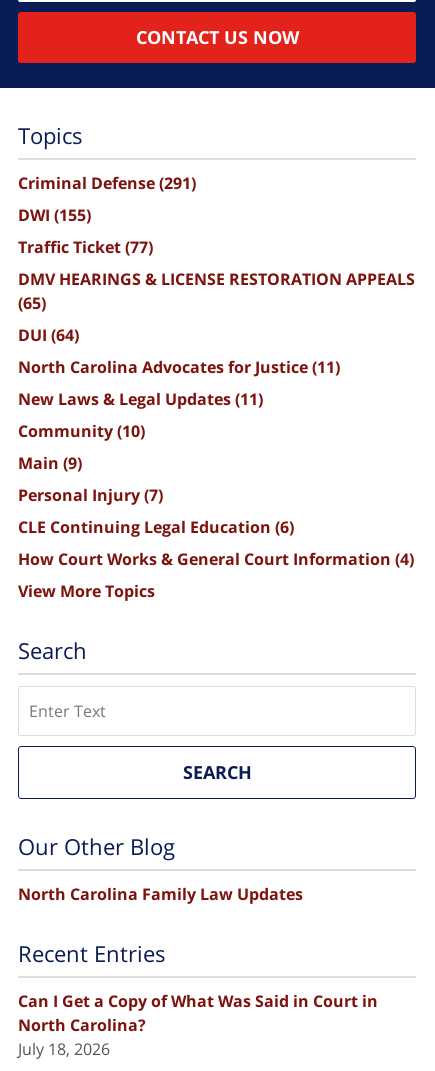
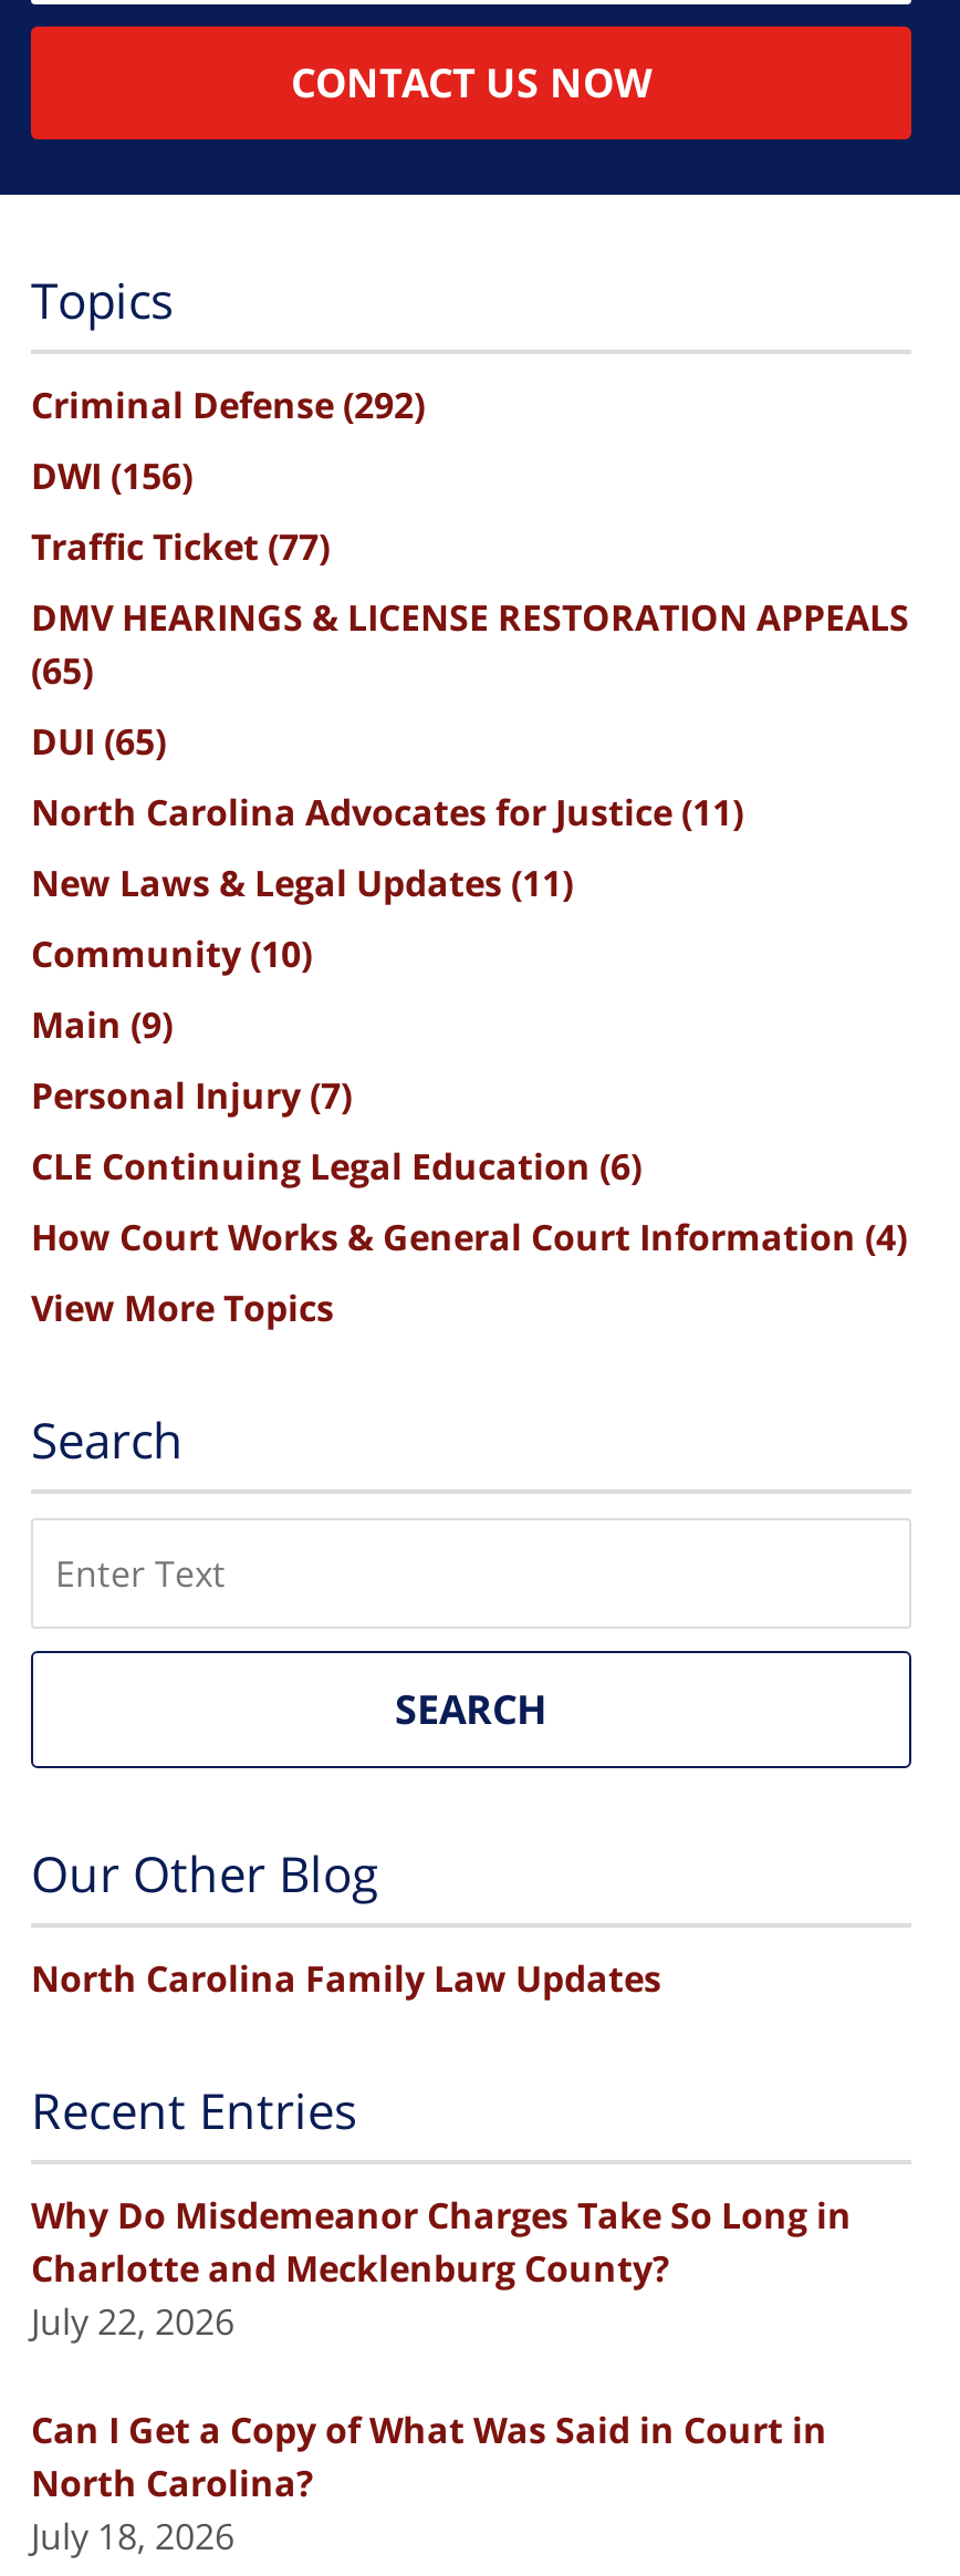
- Criminal Defense (291)
+ Criminal Defense (292)

- DWI (155)
+ DWI (156)

- DUI (64)
+ DUI (65)

+ Why Do Misdemeanor Charges Take So Long in
+ Charlotte and Mecklenburg County?
+ July 22, 2026
